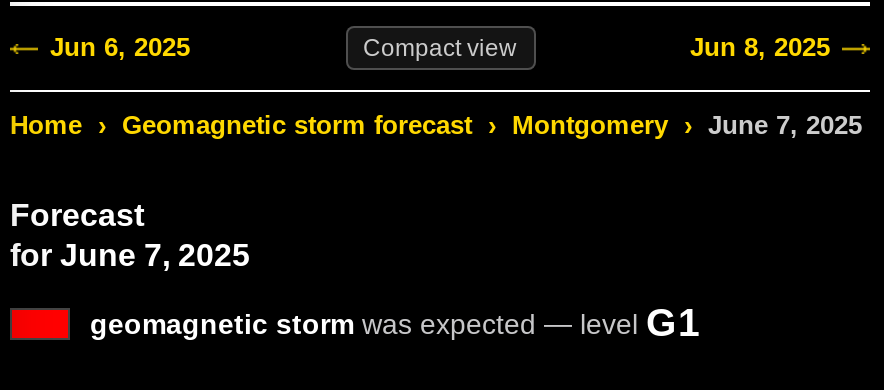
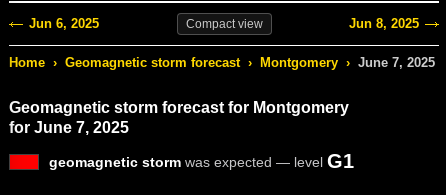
- Forecast
+ Geomagnetic storm forecast for Montgomery
